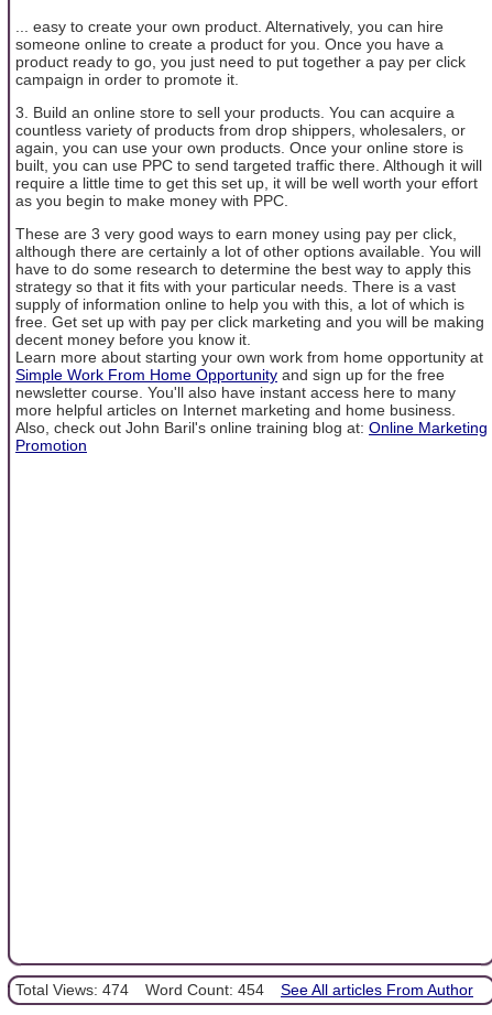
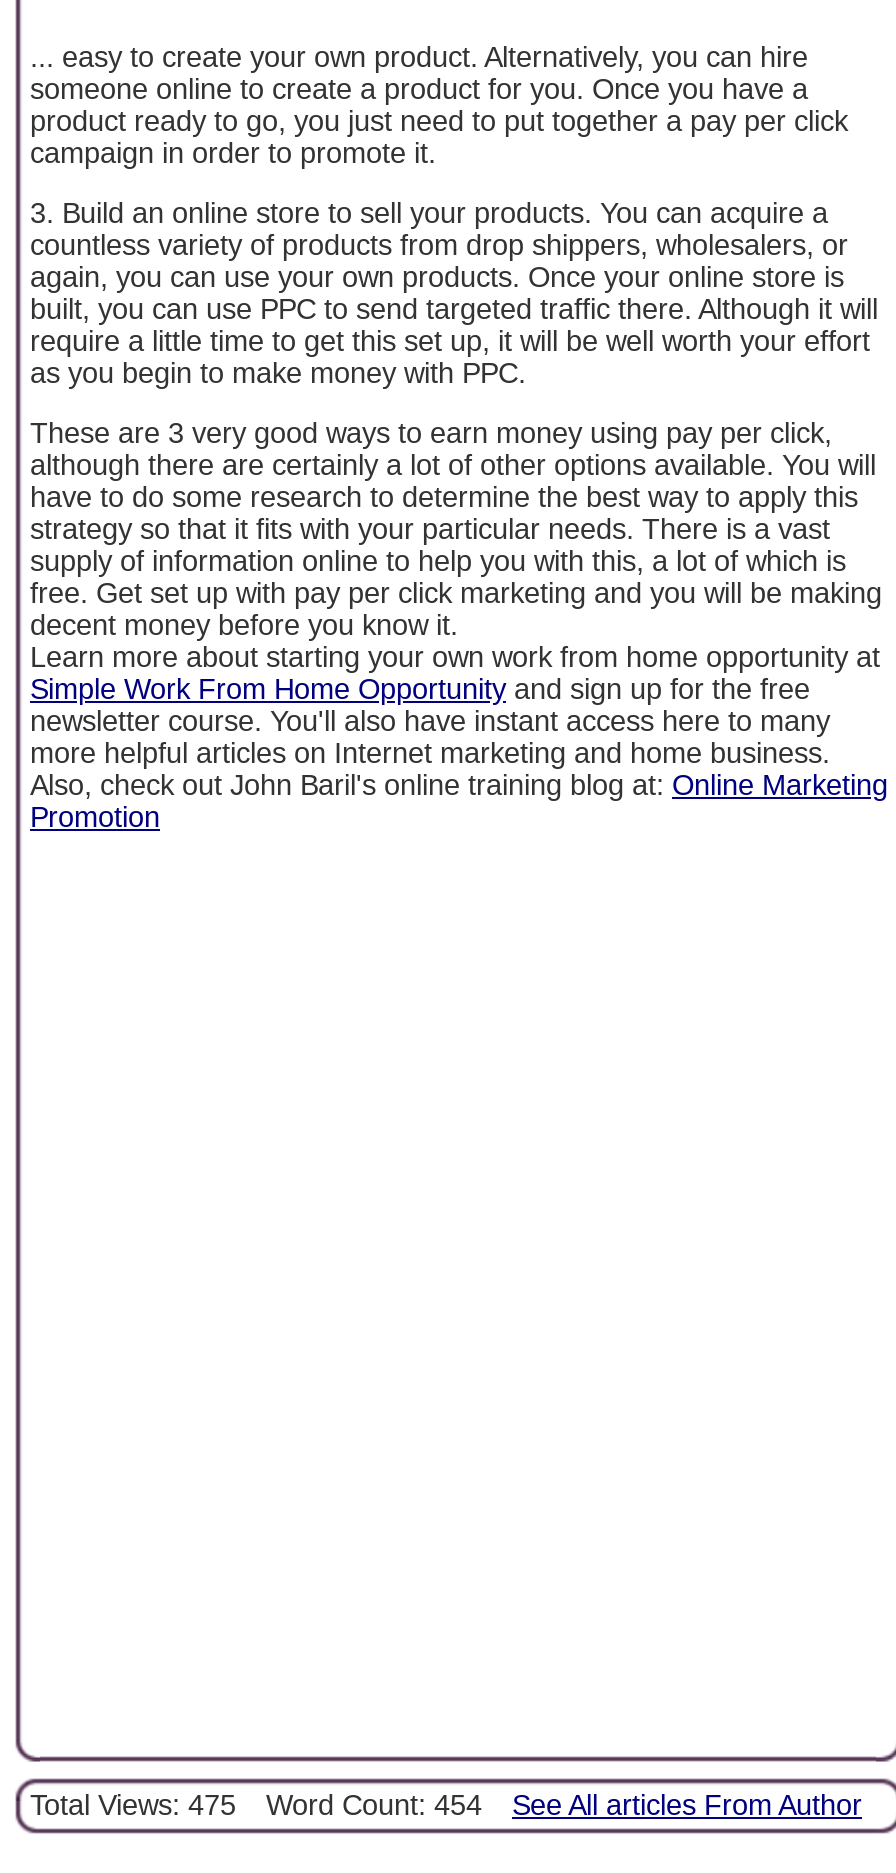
- Total Views: 474 Word Count: 454 See All articles From Author
+ Total Views: 475 Word Count: 454 See All articles From Author
